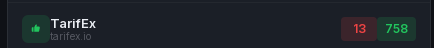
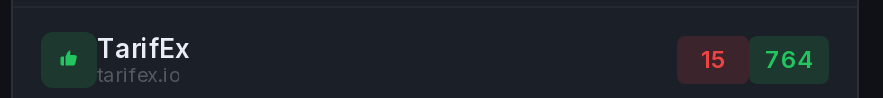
- 13
+ 15

- 758
+ 764
